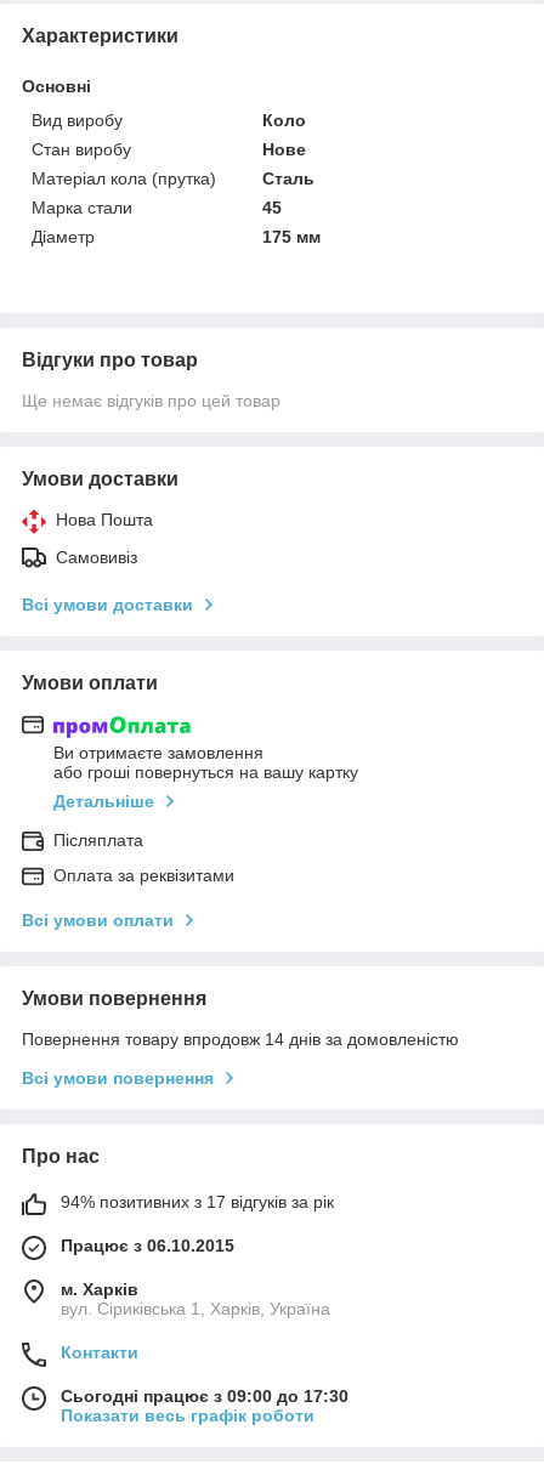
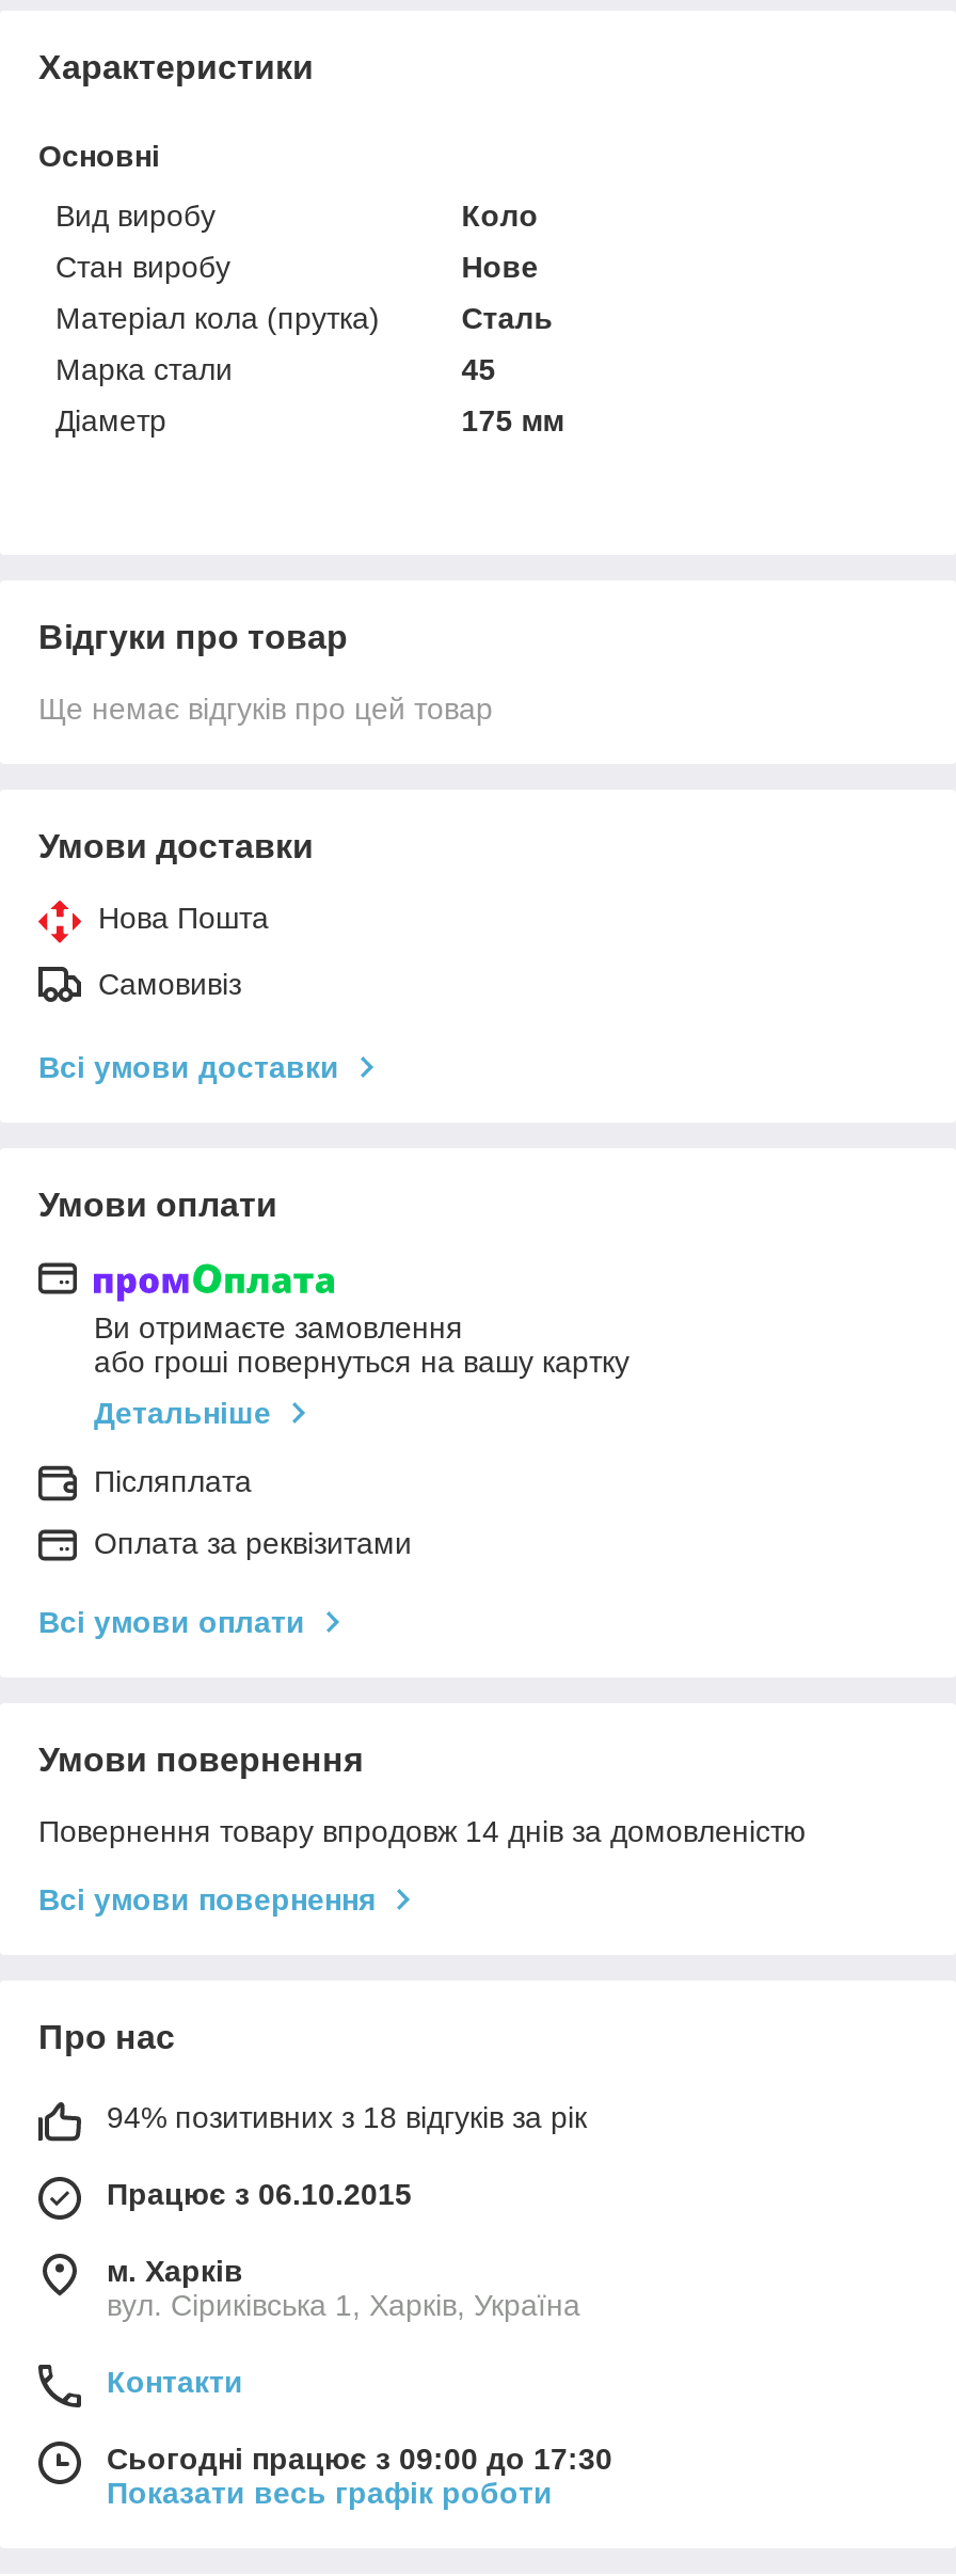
- 94% позитивних з 17 відгуків за рік
+ 94% позитивних з 18 відгуків за рік
